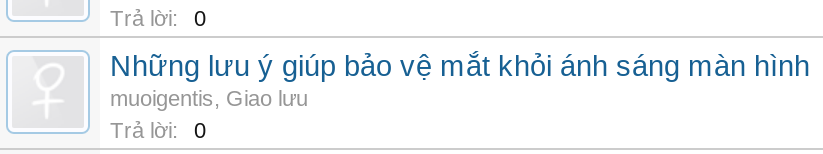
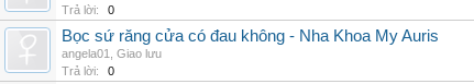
- Những lưu ý giúp bảo vệ mắt khỏi ánh sáng màn hình
- muoigentis, Giao lưu
+ Bọc sứ răng cửa có đau không - Nha Khoa My Auris
+ angela01, Giao lưu
